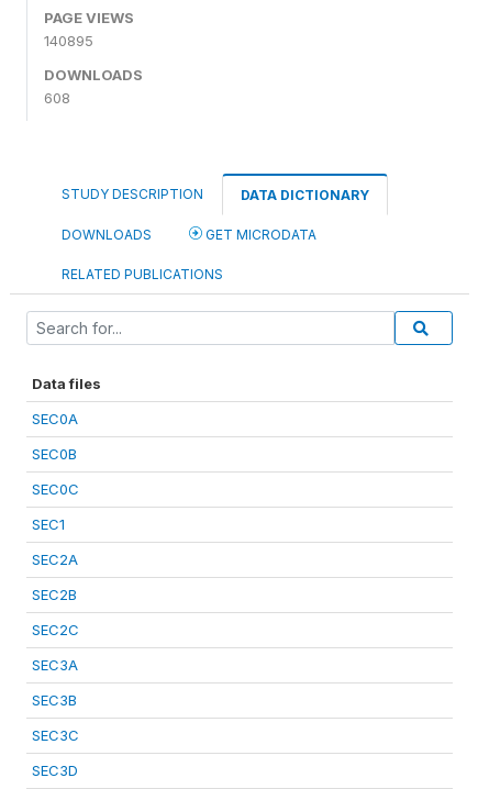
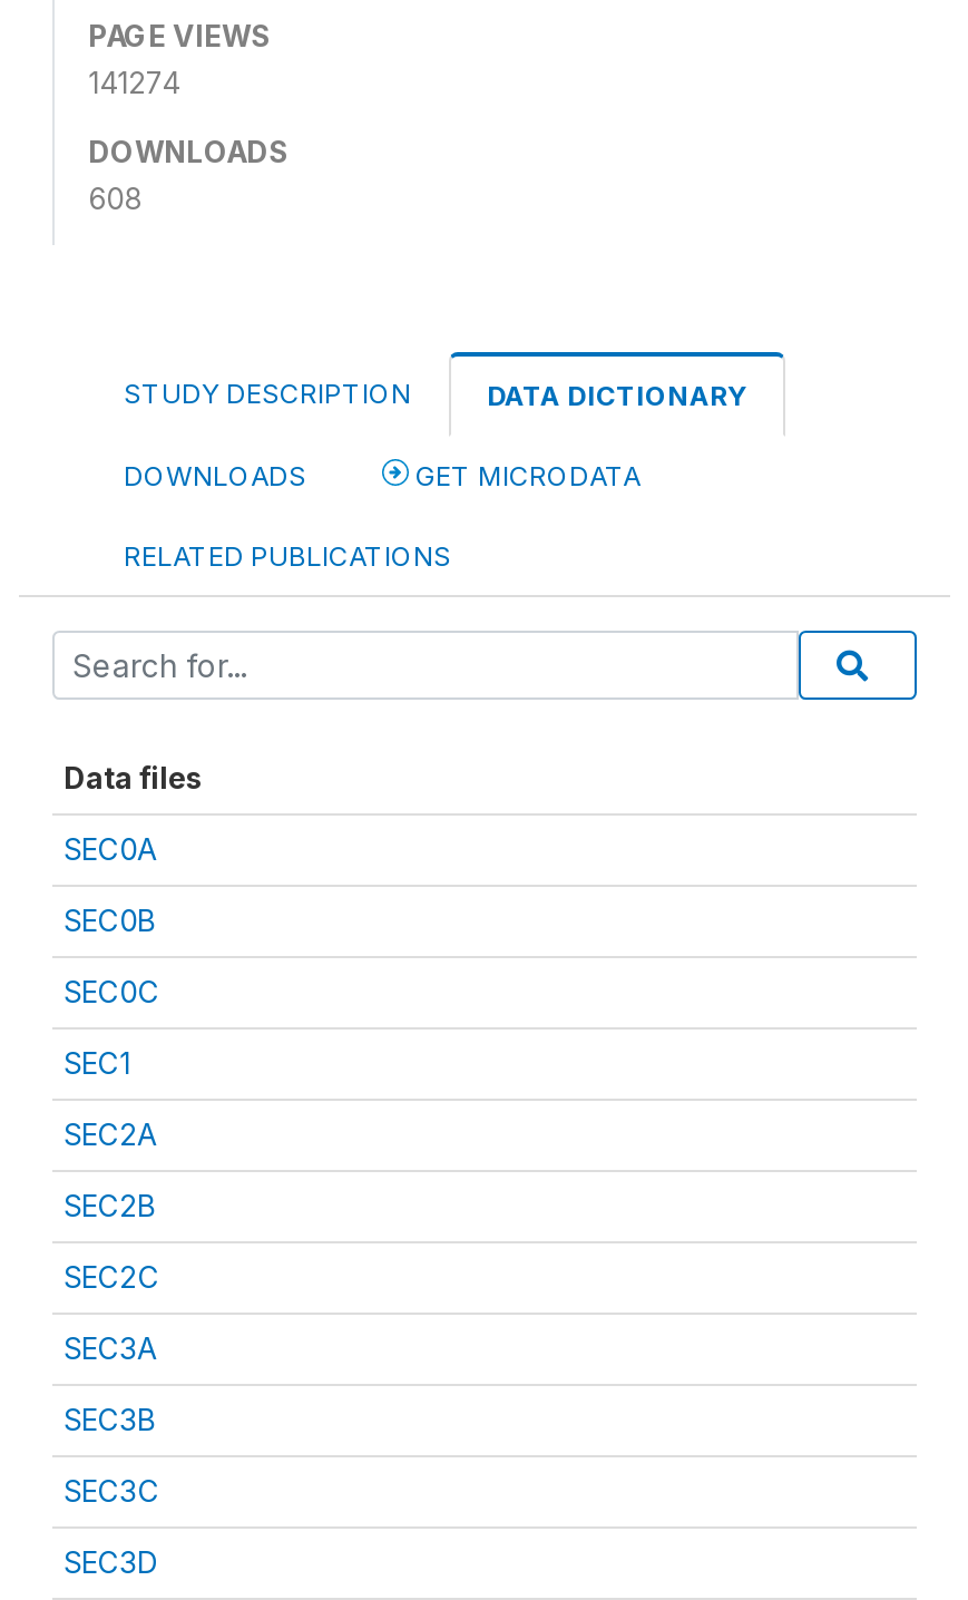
- 140895
+ 141274
